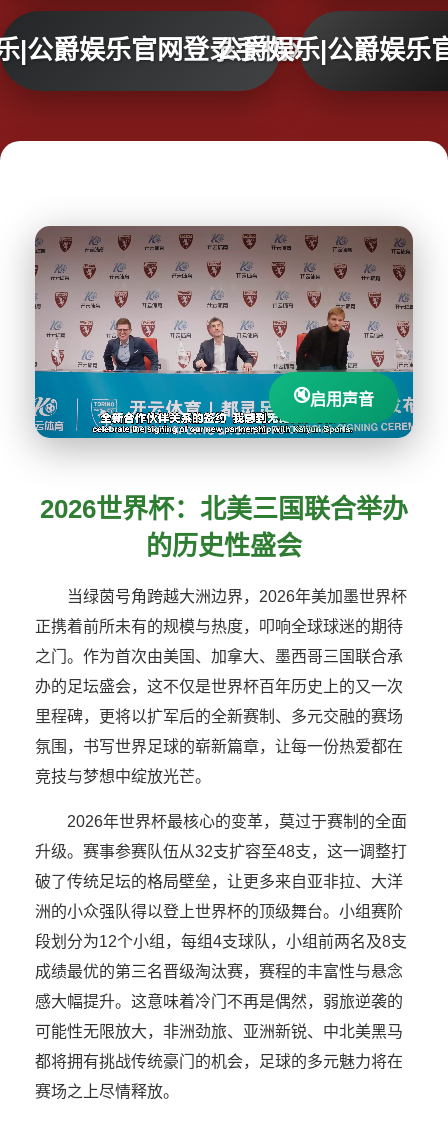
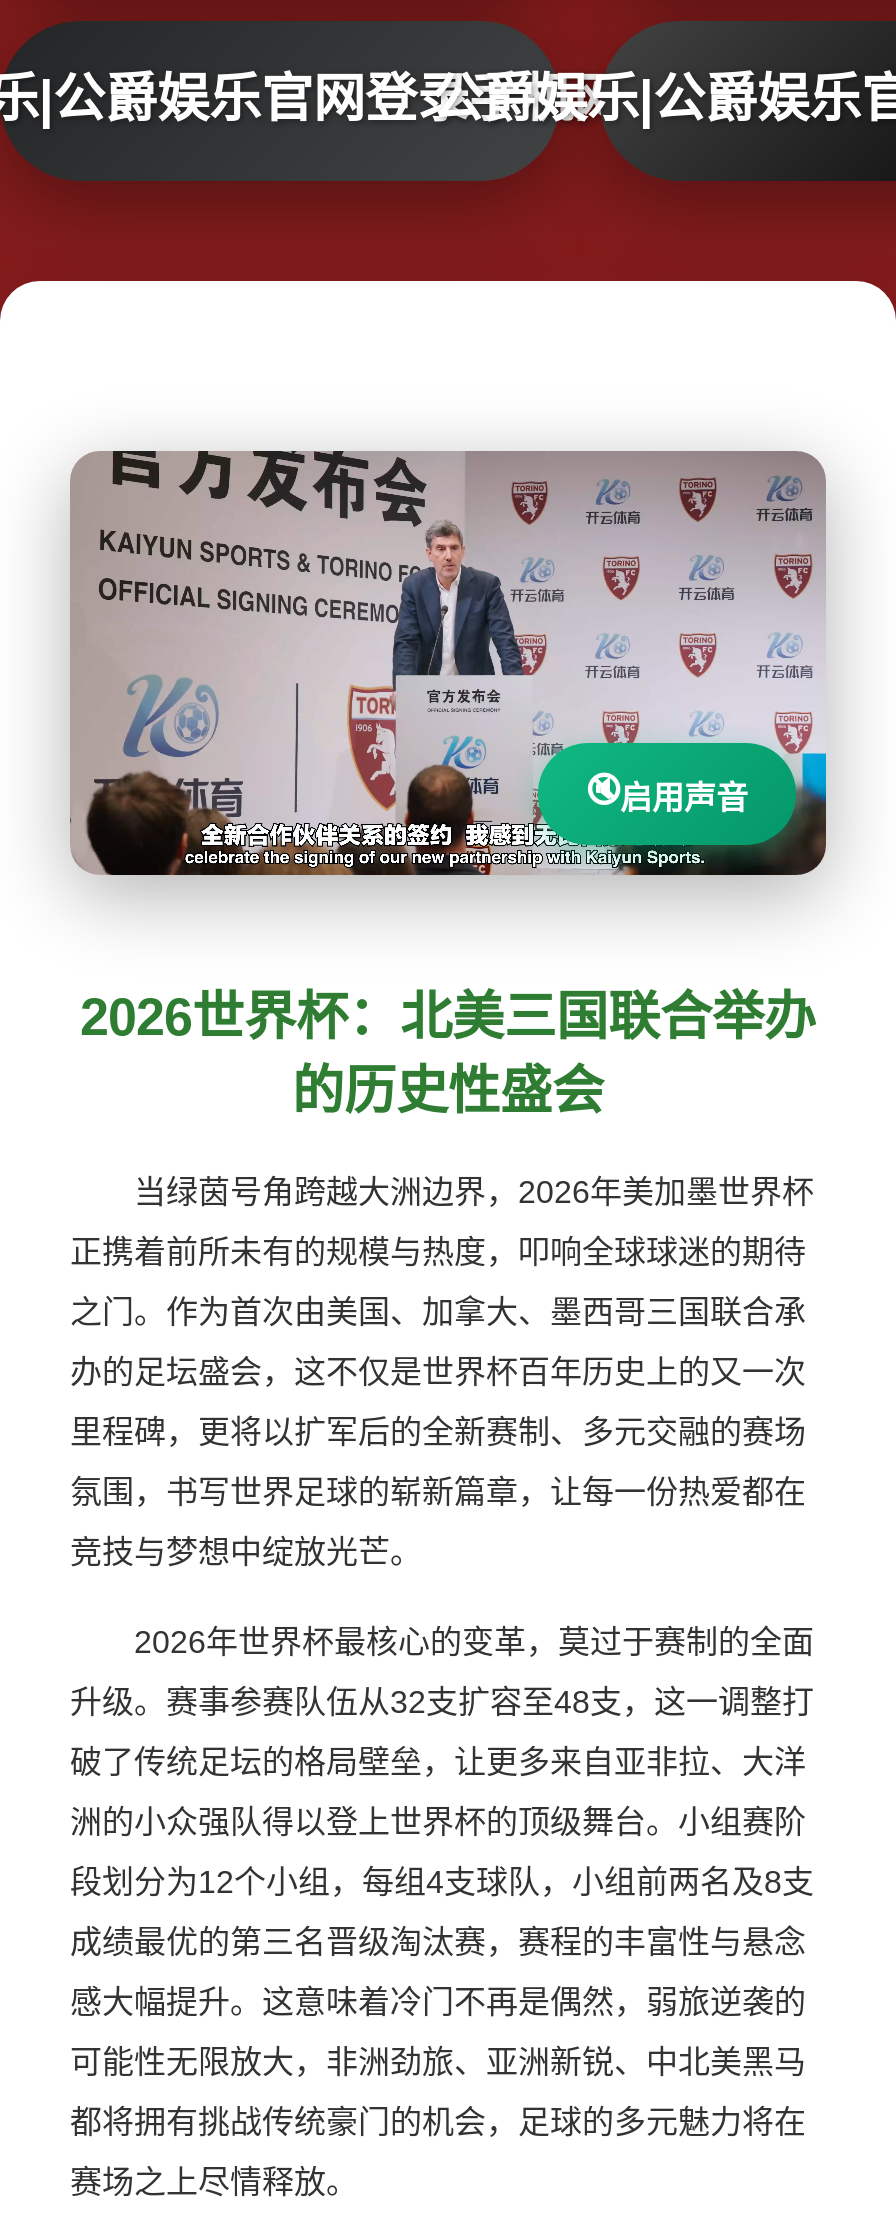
- [image]
+ [image]
